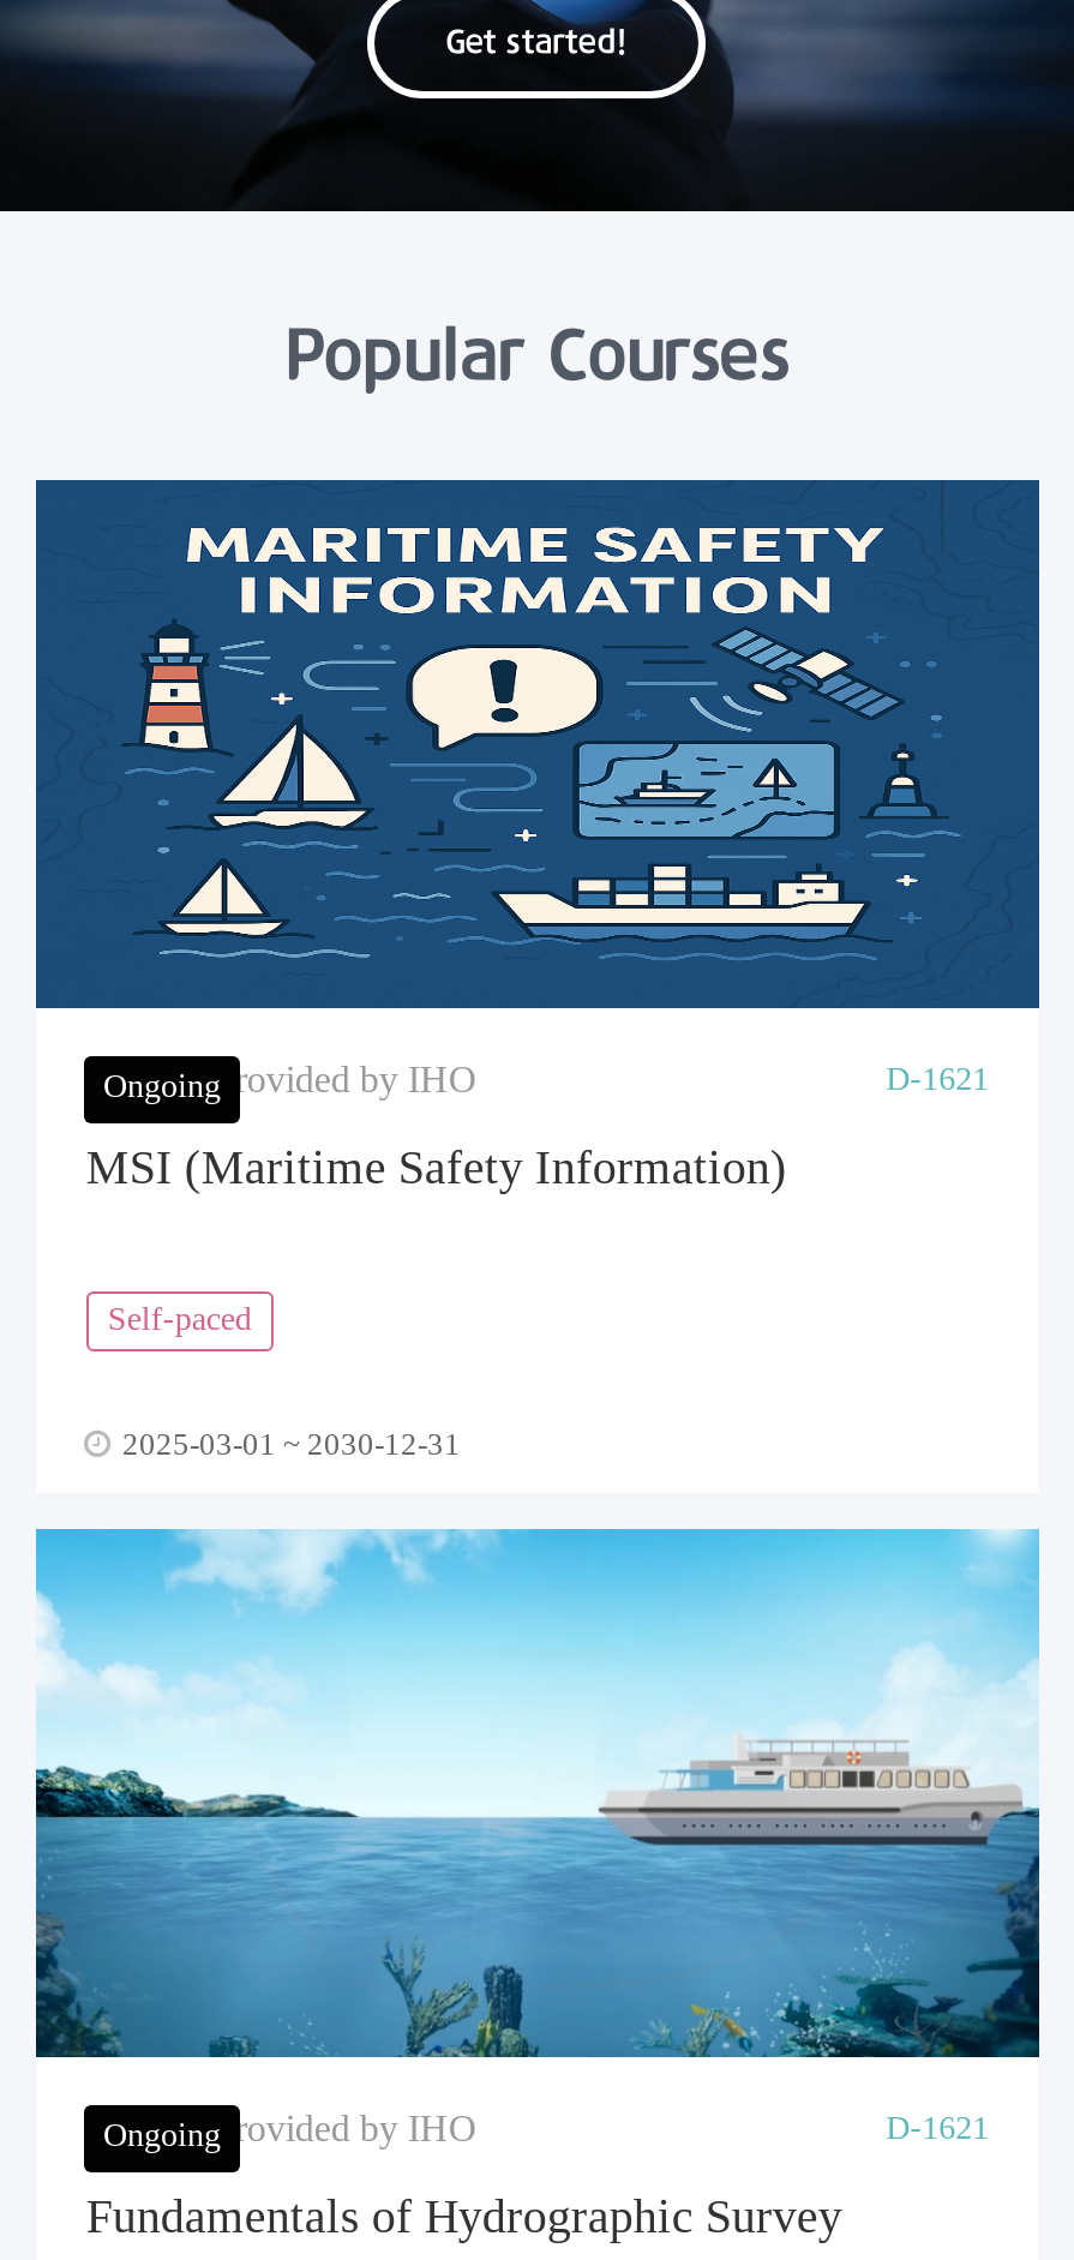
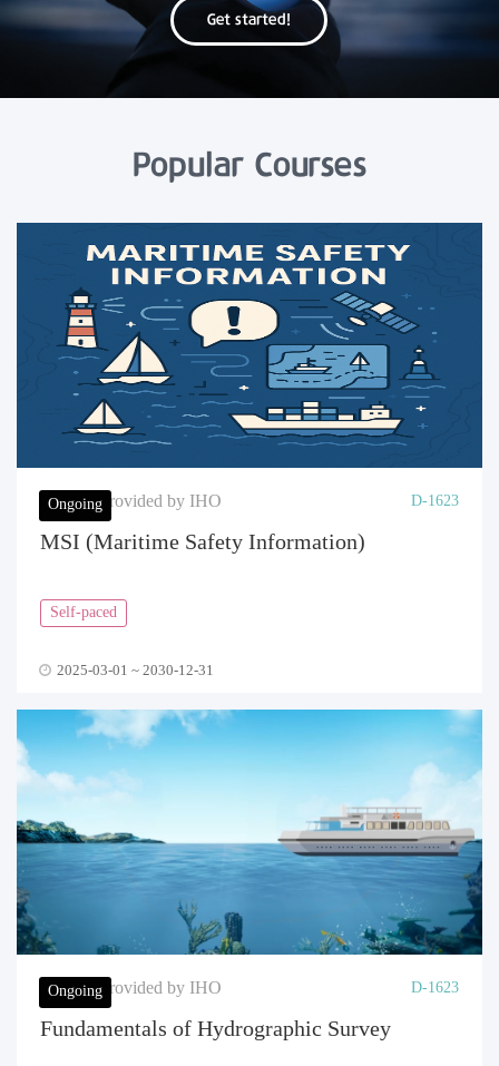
- D-1621
+ D-1623

- D-1621
+ D-1623
